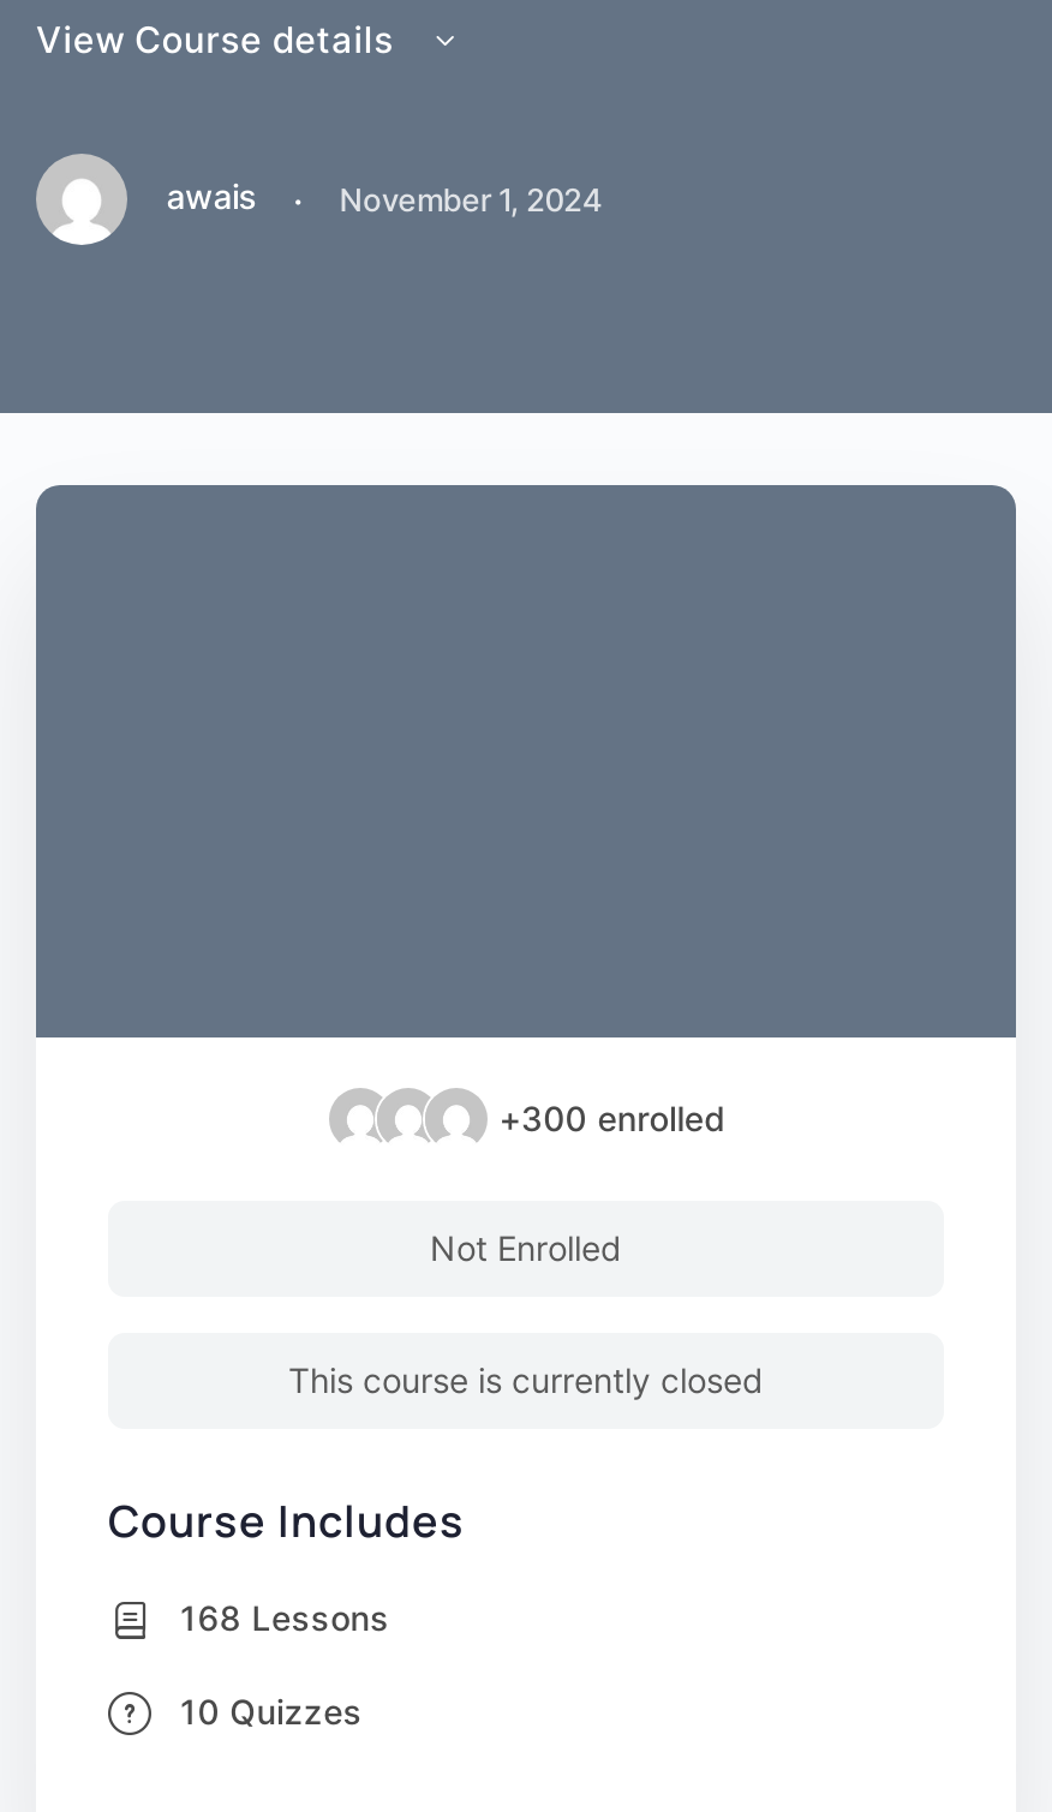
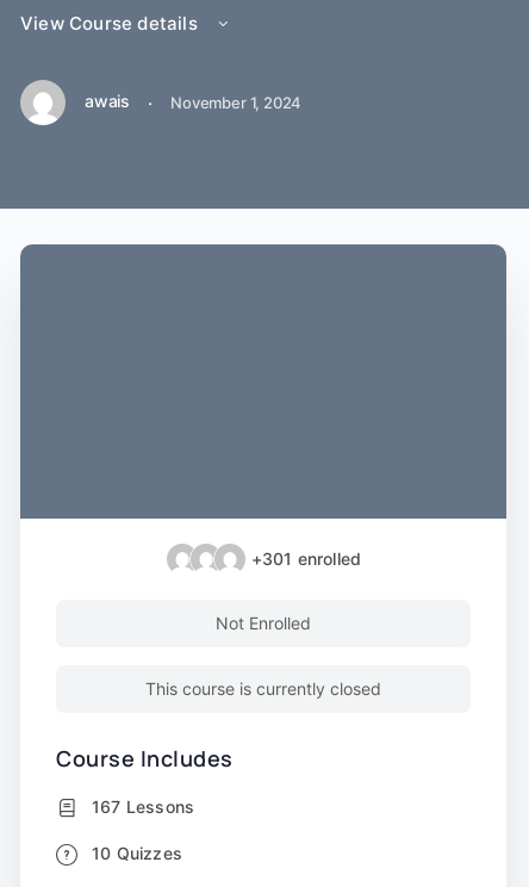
- +300 enrolled
+ +301 enrolled

- 168 Lessons
+ 167 Lessons
